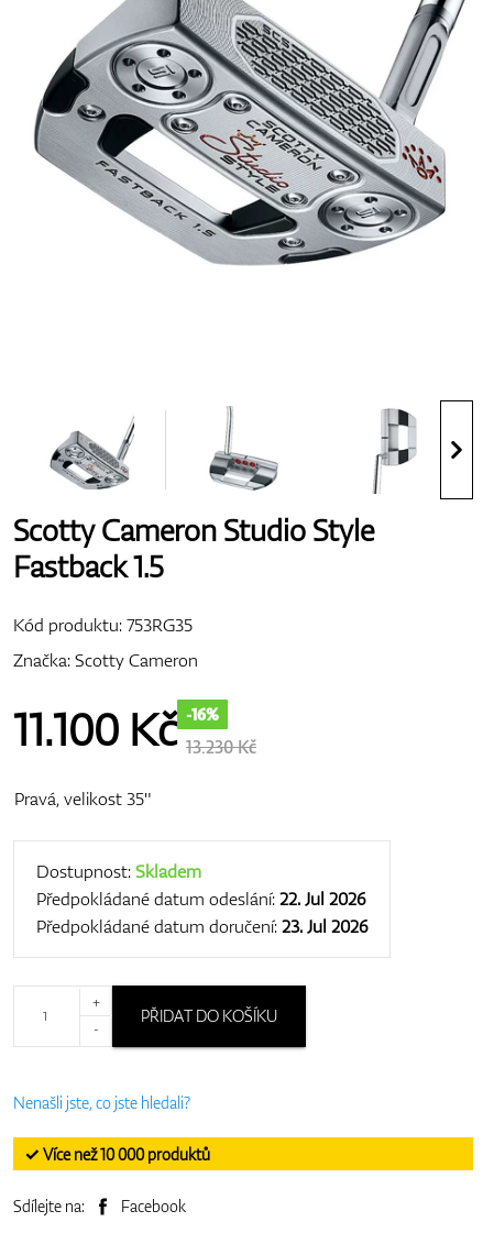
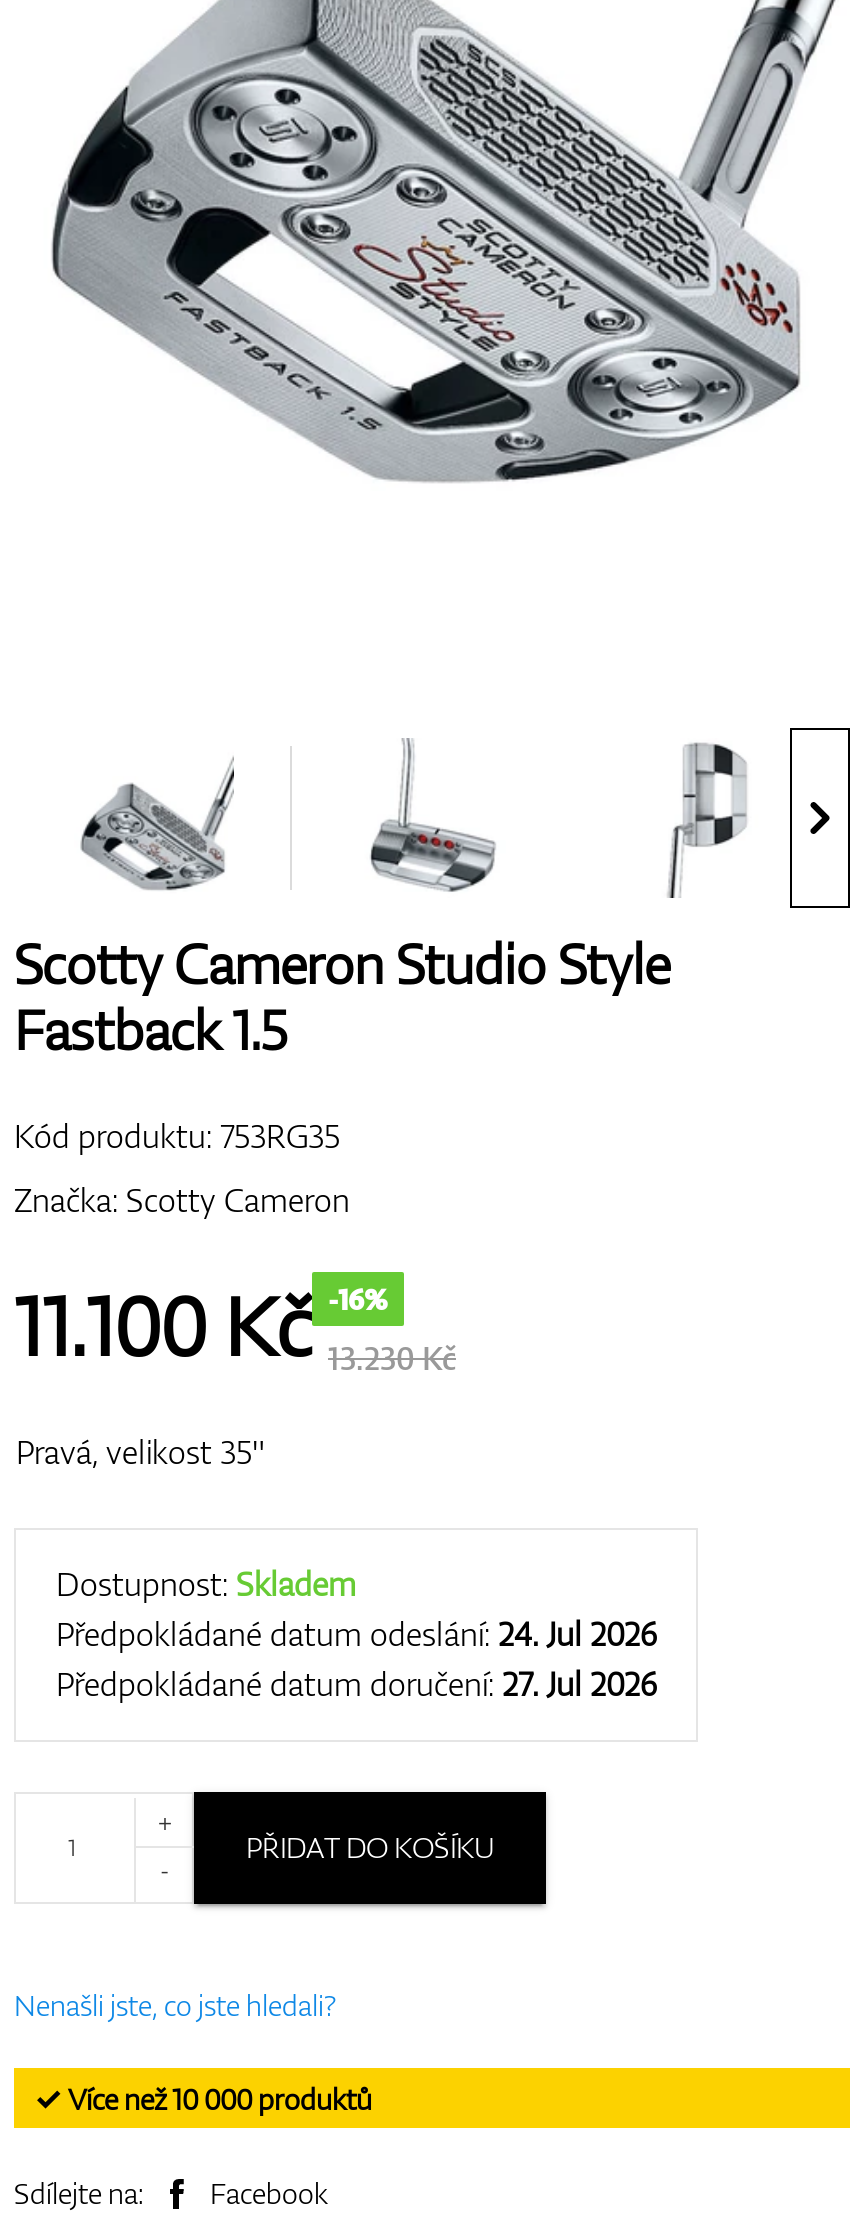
- Předpokládané datum odeslání: 22. Jul 2026
+ Předpokládané datum odeslání: 24. Jul 2026

- Předpokládané datum doručení: 23. Jul 2026
+ Předpokládané datum doručení: 27. Jul 2026
